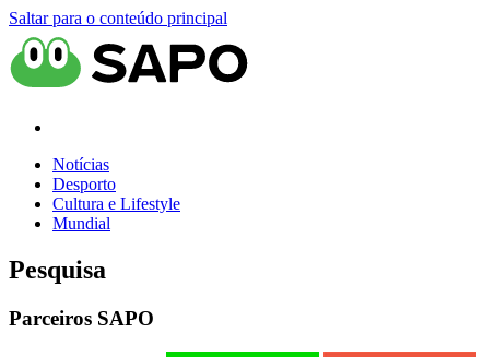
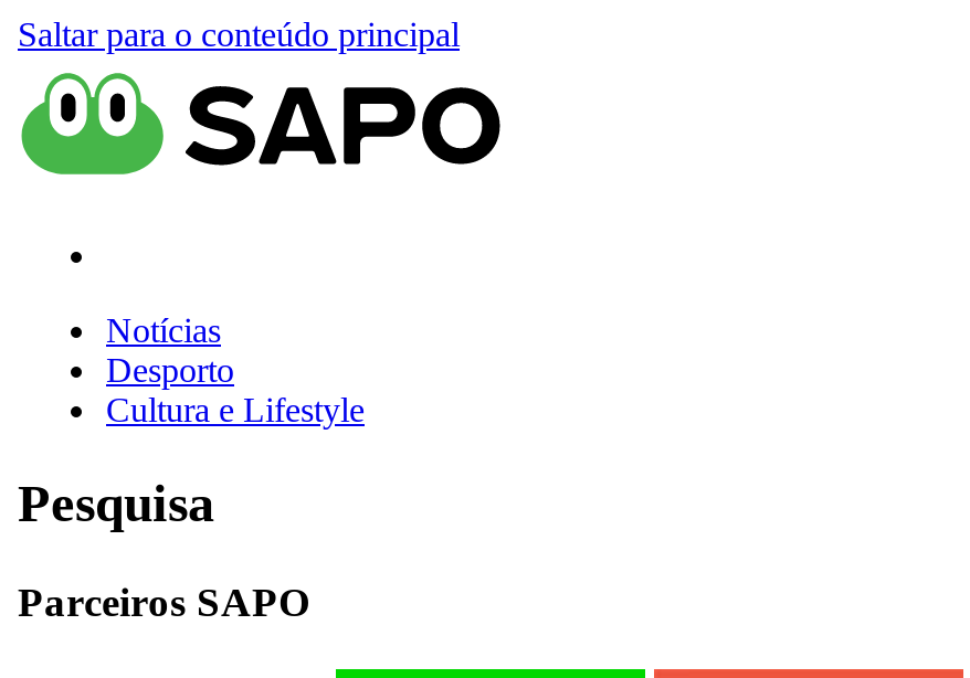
- Mundial
